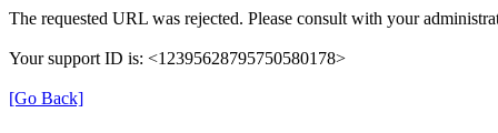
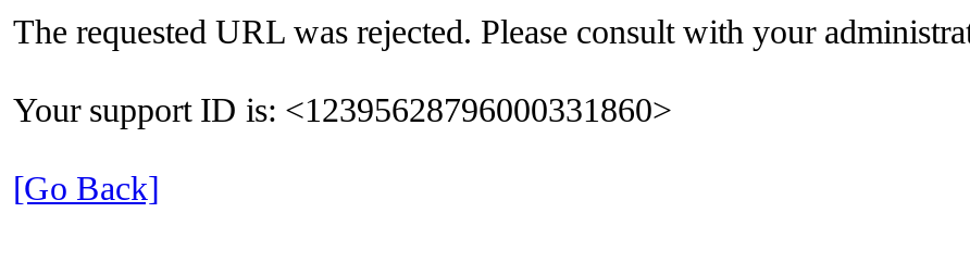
- Your support ID is: <12395628795750580178>
+ Your support ID is: <12395628796000331860>
